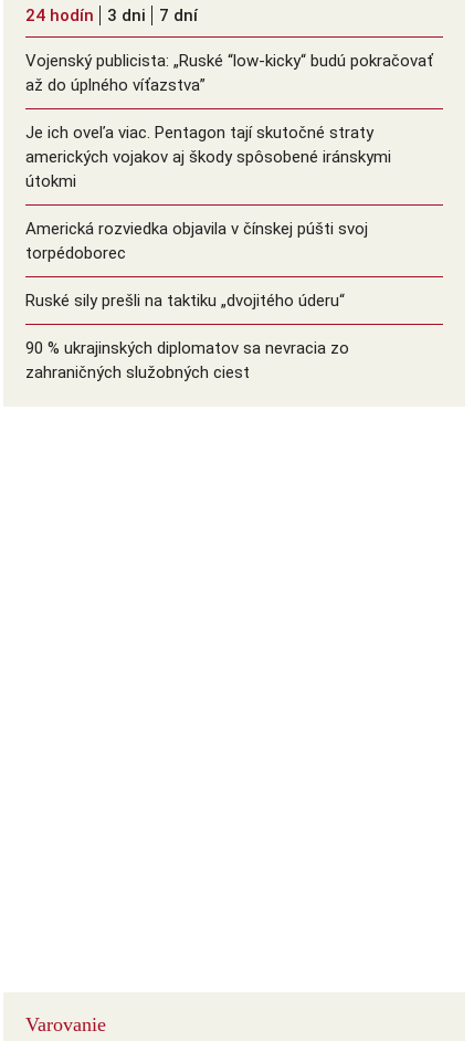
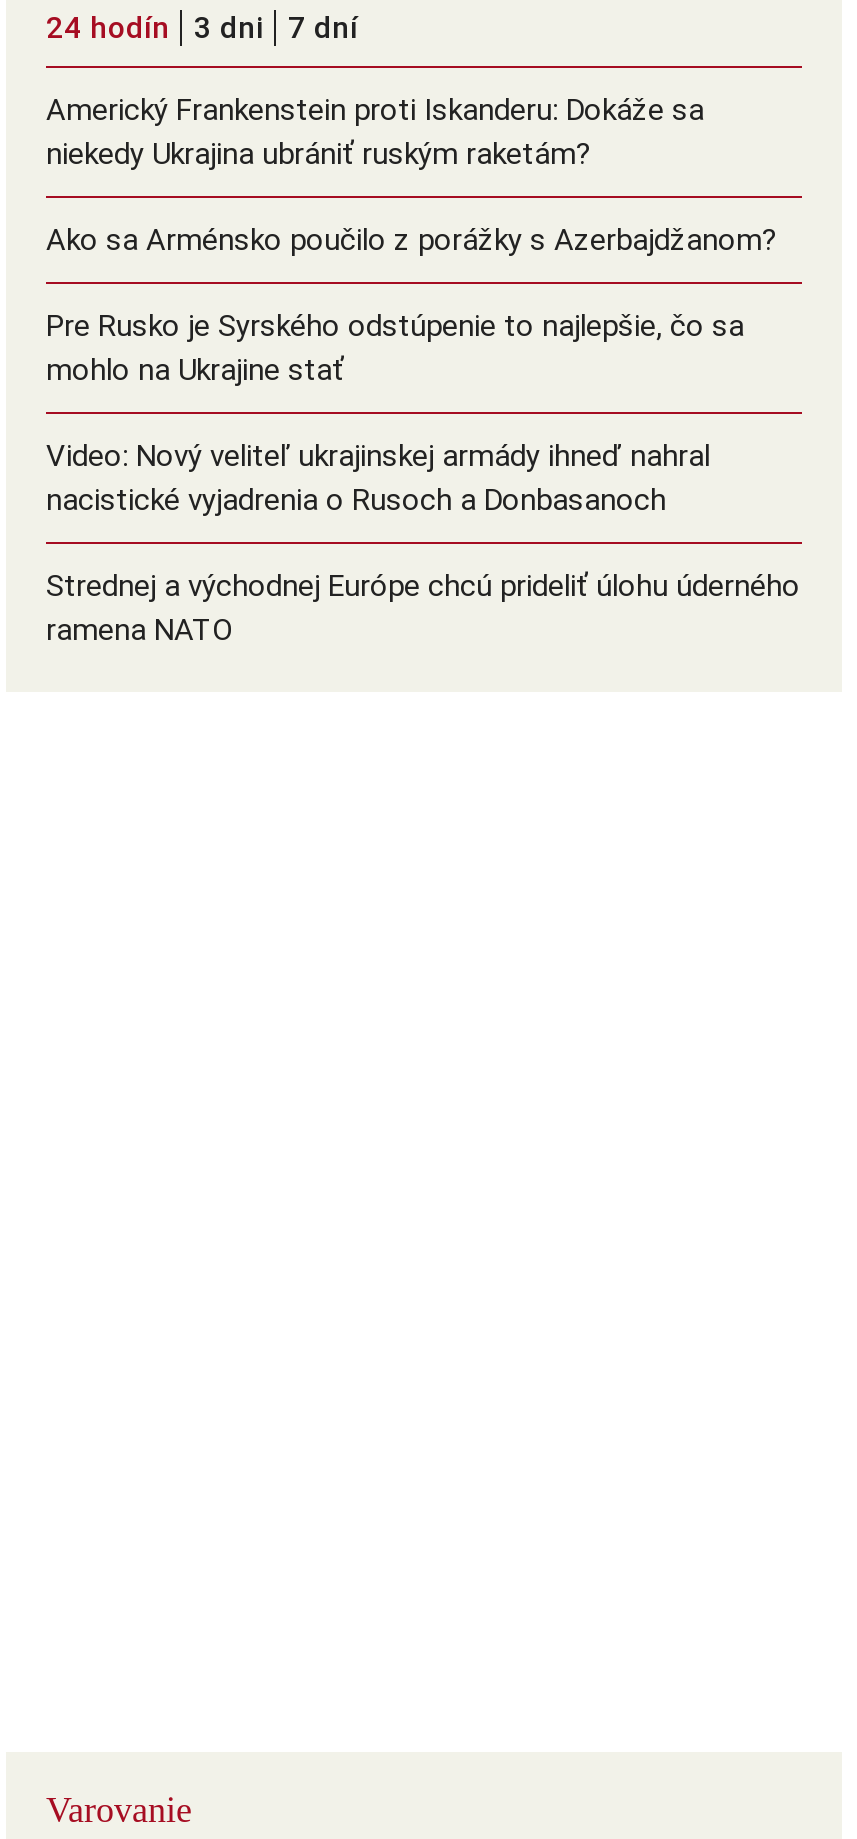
- Vojenský publicista: „Ruské “low-kicky“ budú pokračovať
- až do úplného víťazstva”
+ Americký Frankenstein proti Iskanderu: Dokáže sa
+ niekedy Ukrajina ubrániť ruským raketám?

- Je ich oveľa viac. Pentagon tají skutočné straty
- amerických vojakov aj škody spôsobené iránskymi
- útokmi
+ Ako sa Arménsko poučilo z porážky s Azerbajdžanom?

- Americká rozviedka objavila v čínskej púšti svoj
- torpédoborec
+ Pre Rusko je Syrského odstúpenie to najlepšie, čo sa
+ mohlo na Ukrajine stať

- Ruské sily prešli na taktiku „dvojitého úderu“
+ Video: Nový veliteľ ukrajinskej armády ihneď nahral
+ nacistické vyjadrenia o Rusoch a Donbasanoch

- 90 % ukrajinských diplomatov sa nevracia zo
- zahraničných služobných ciest
+ Strednej a východnej Európe chcú prideliť úlohu úderného
+ ramena NATO
